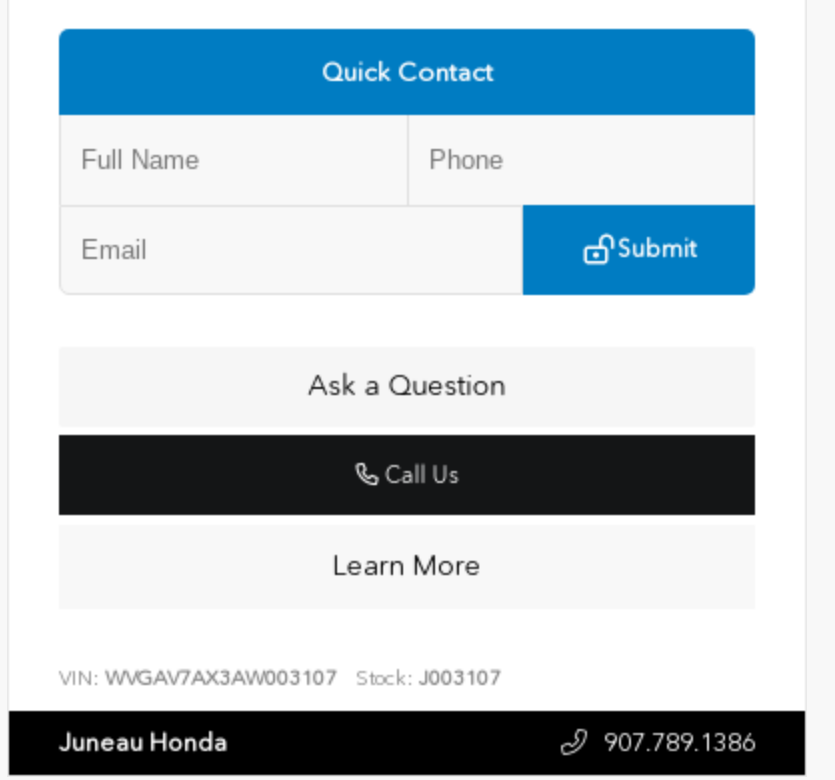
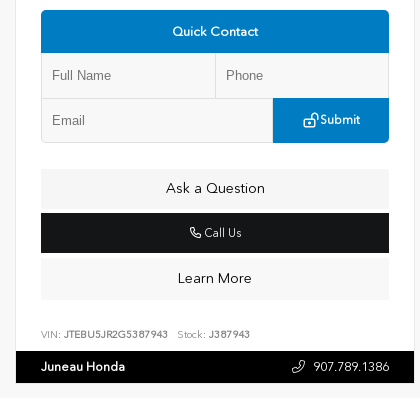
- VIN: WVGAV7AX3AW003107
+ VIN: JTEBU5JR2G5387943

- Stock: J003107
+ Stock: J387943
